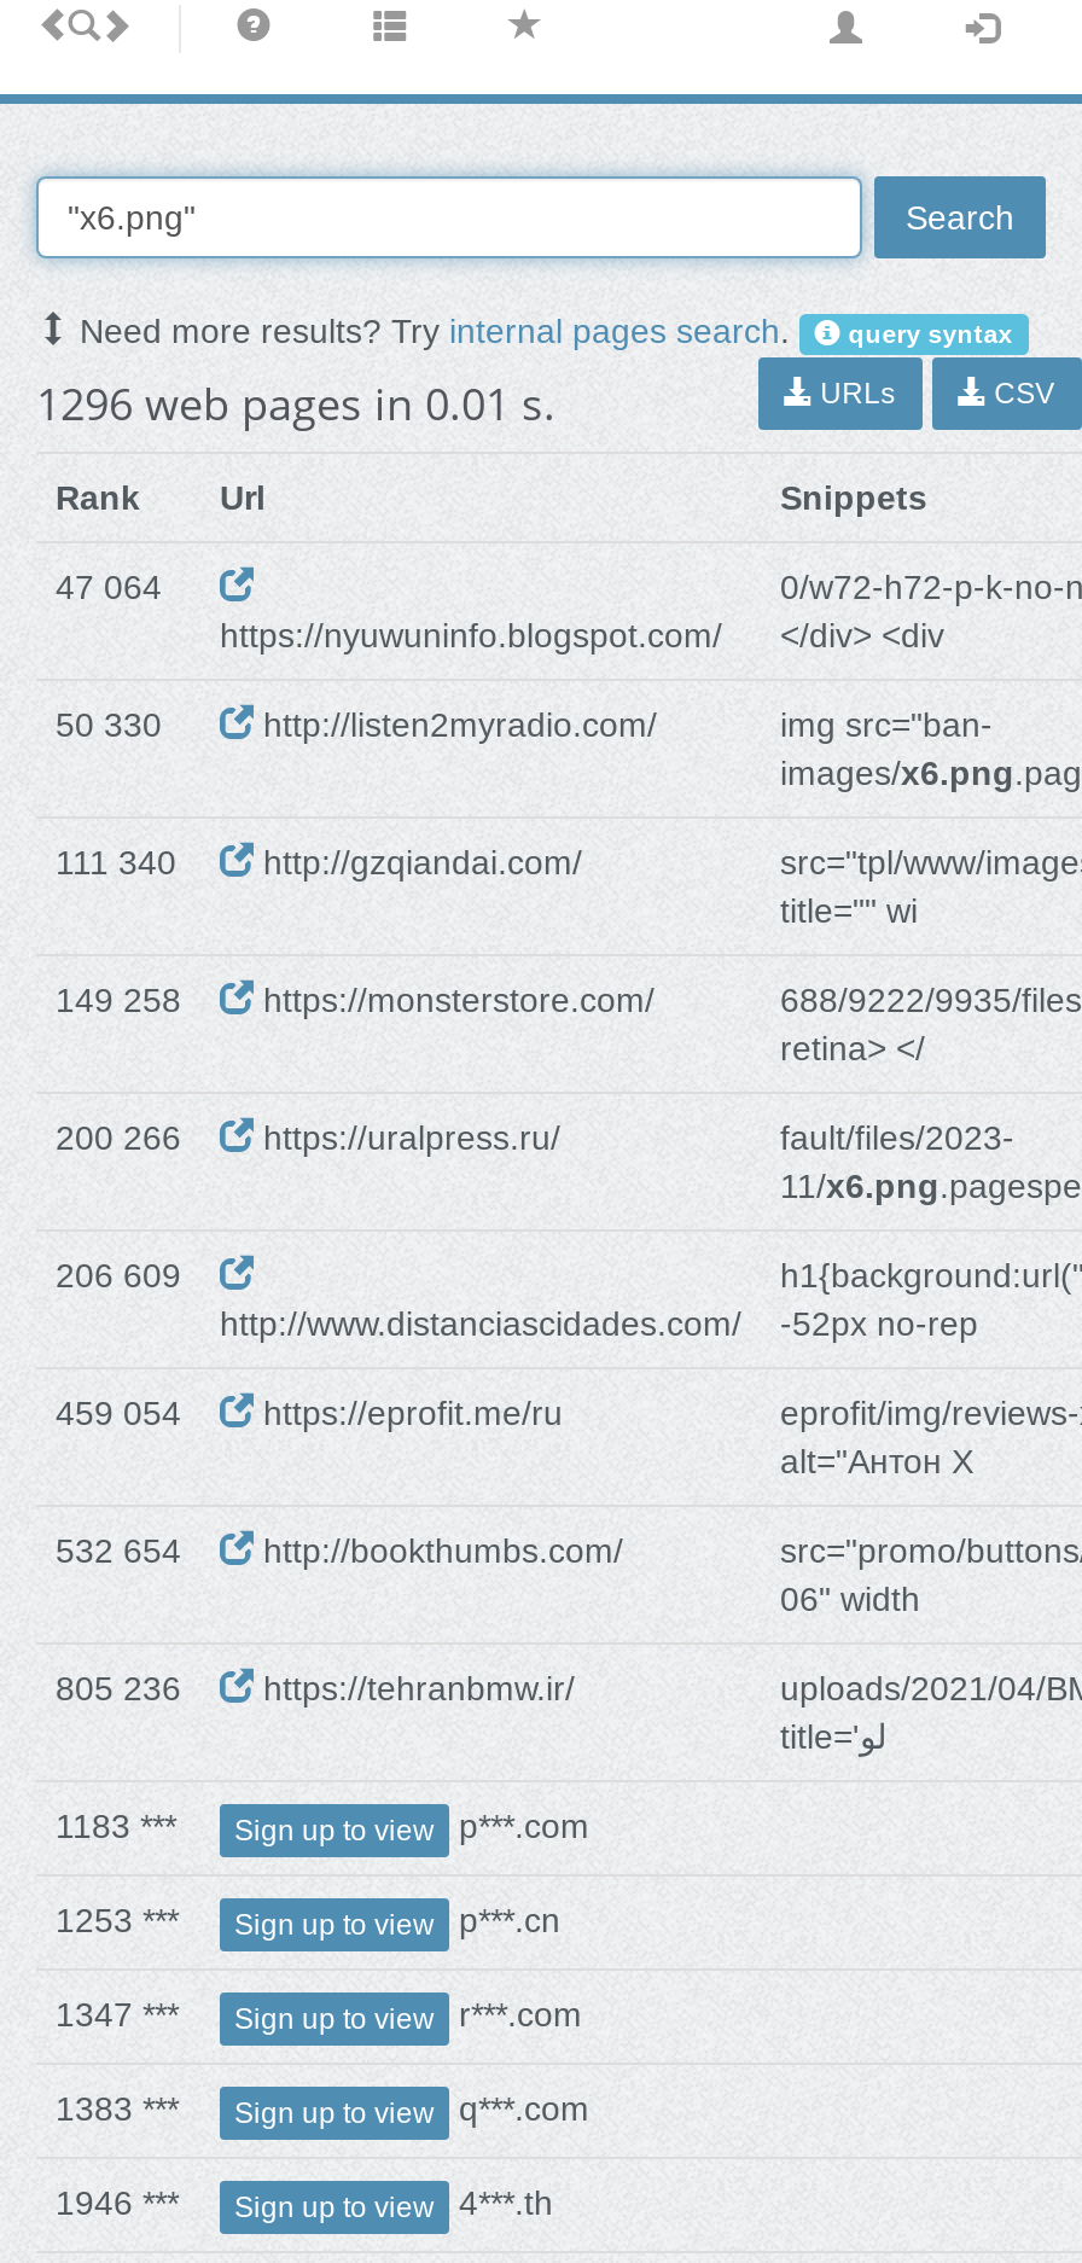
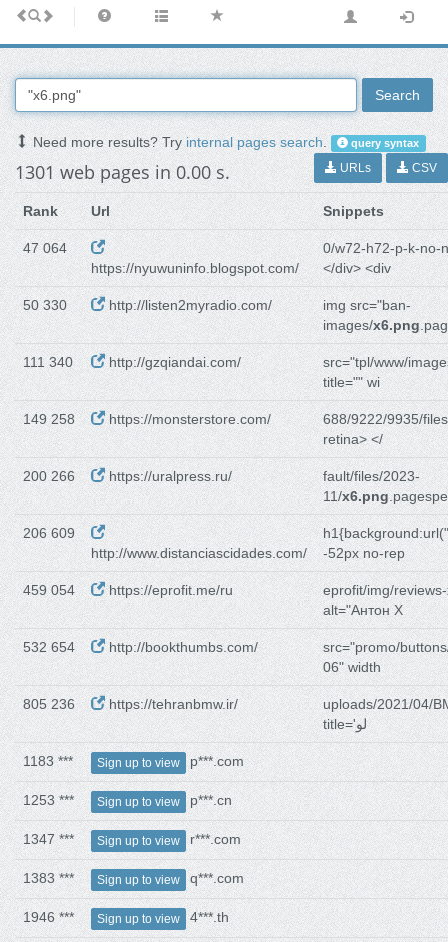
- 1296 web pages in 0.01 s.
+ 1301 web pages in 0.00 s.
